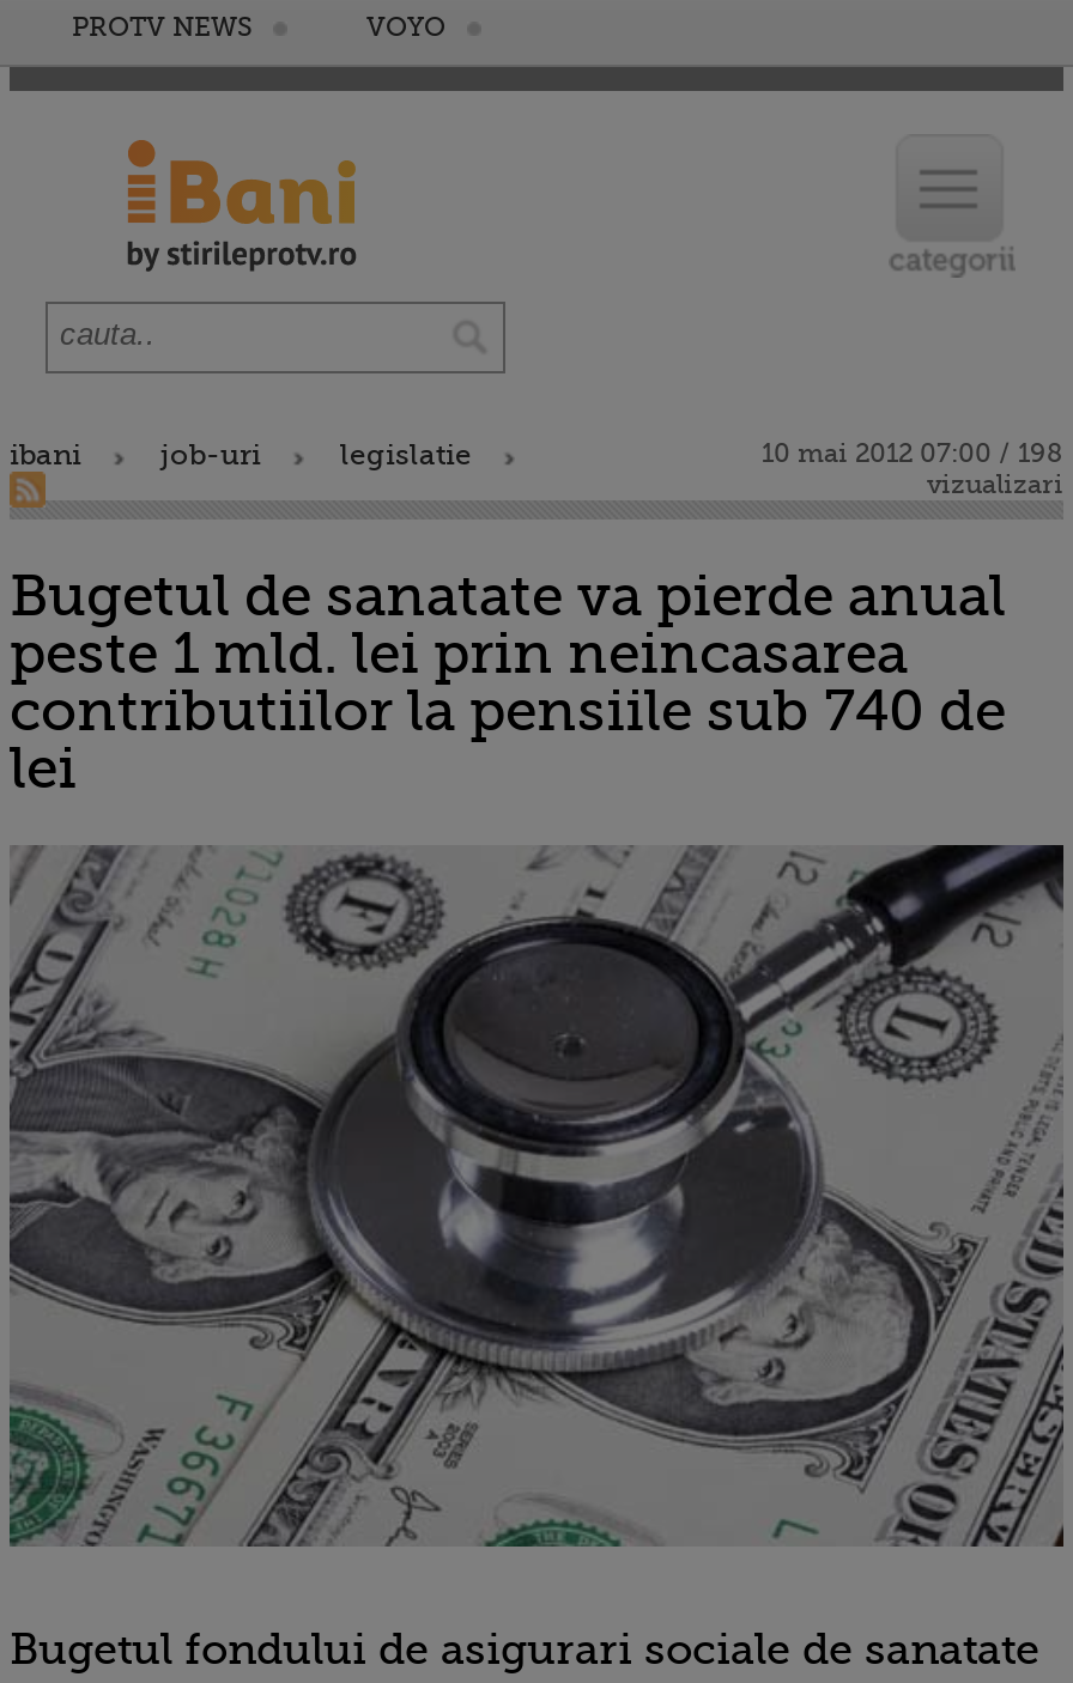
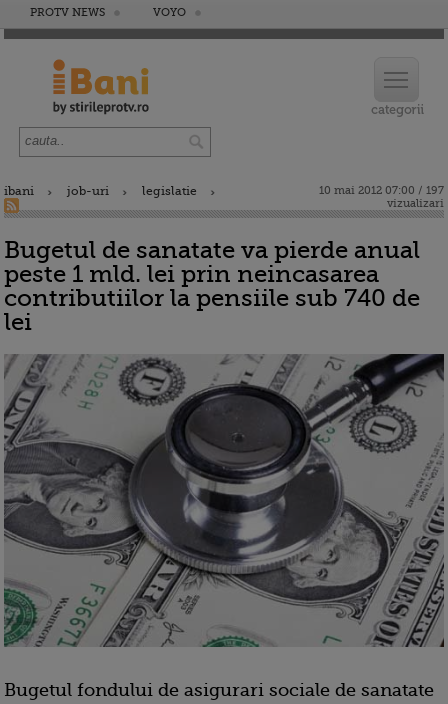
- 10 mai 2012 07:00 / 198
+ 10 mai 2012 07:00 / 197
